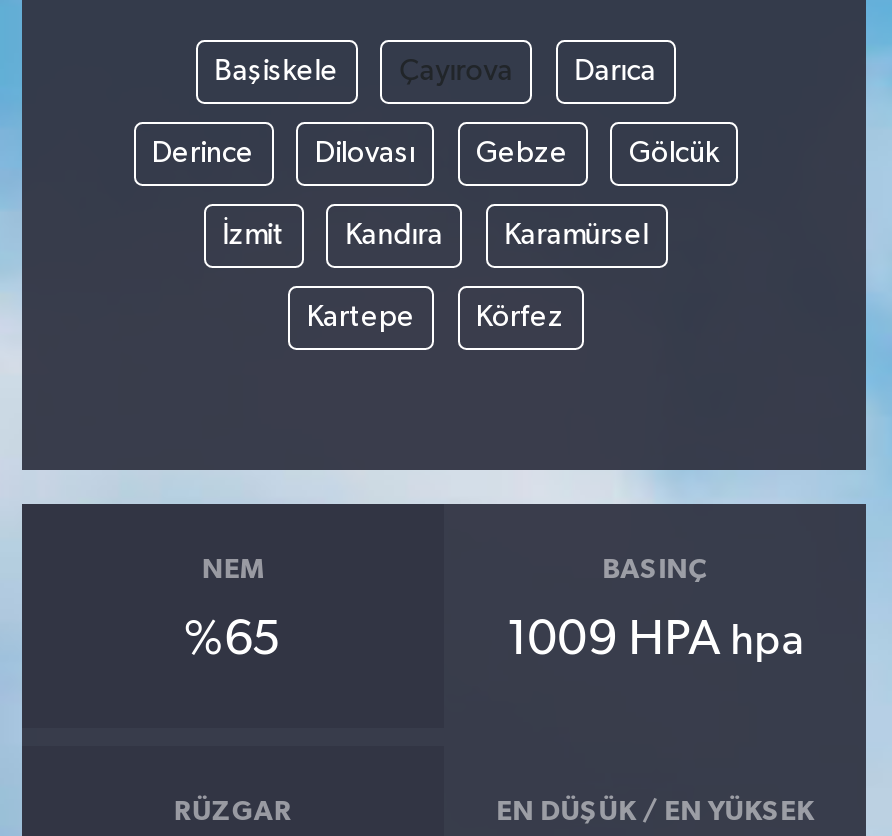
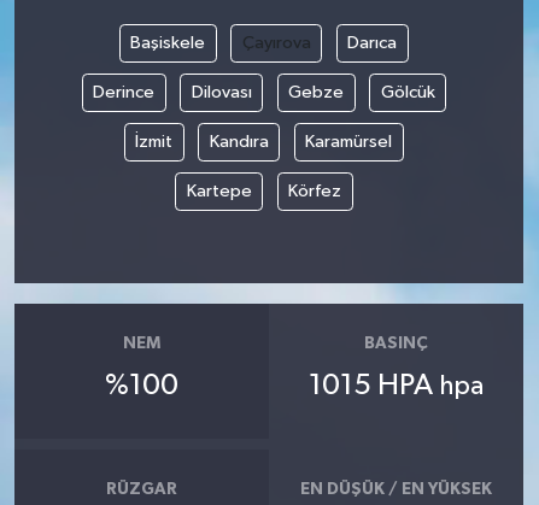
- %65
+ %100

- 1009 HPA hpa
+ 1015 HPA hpa
